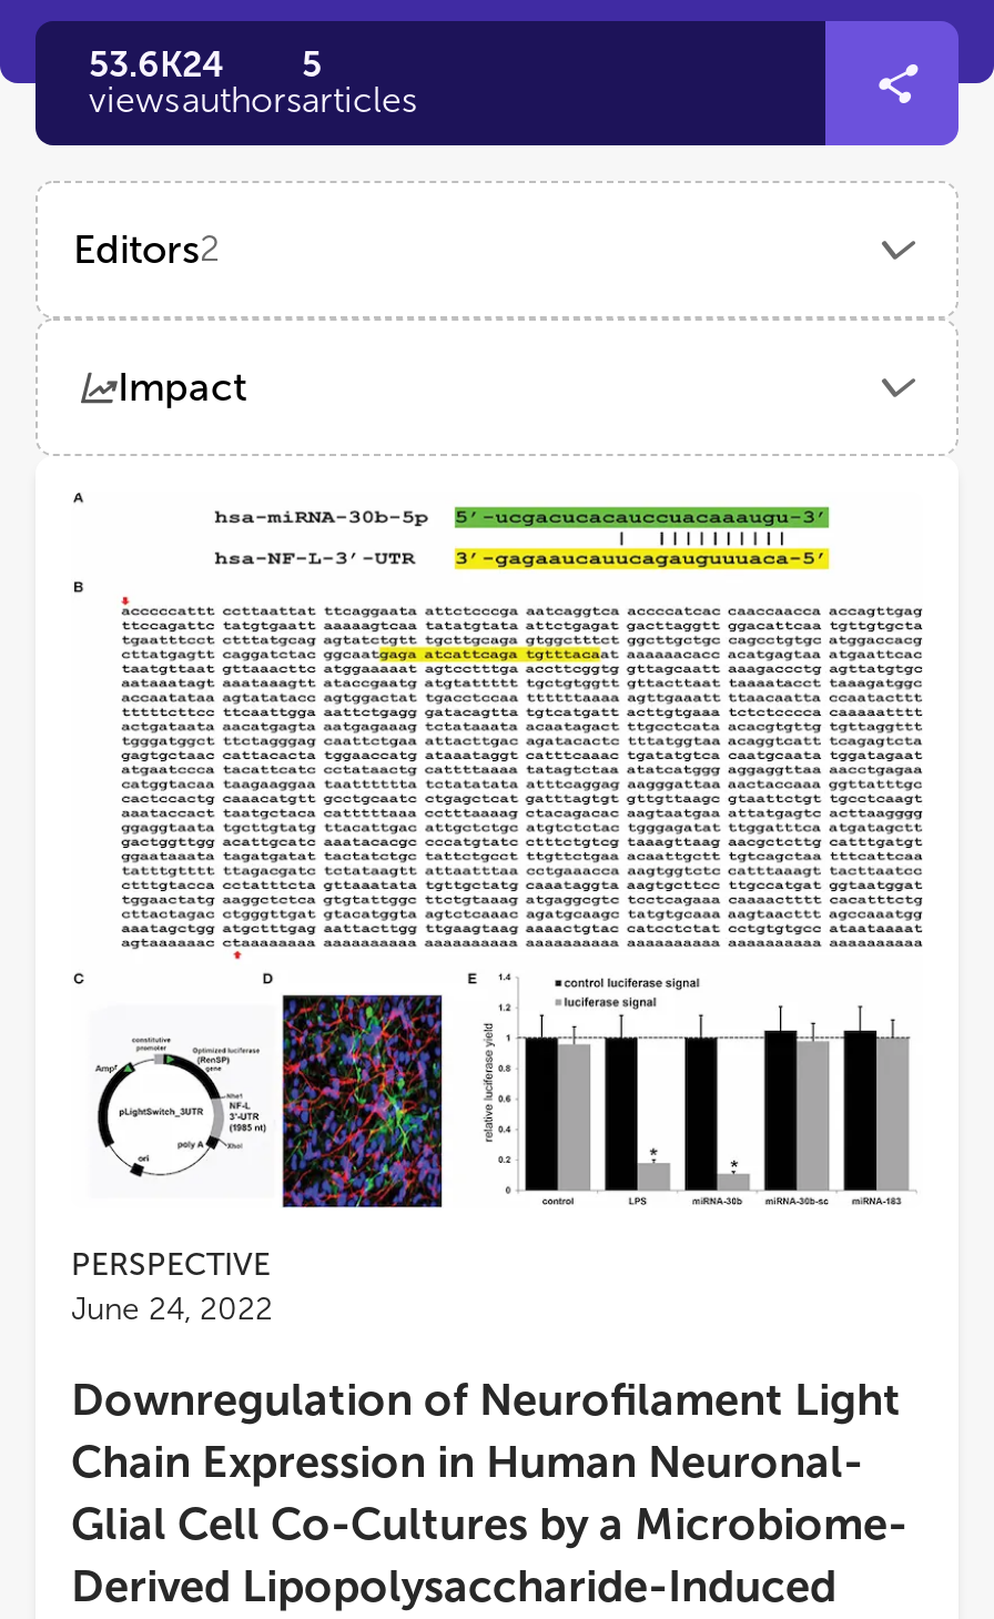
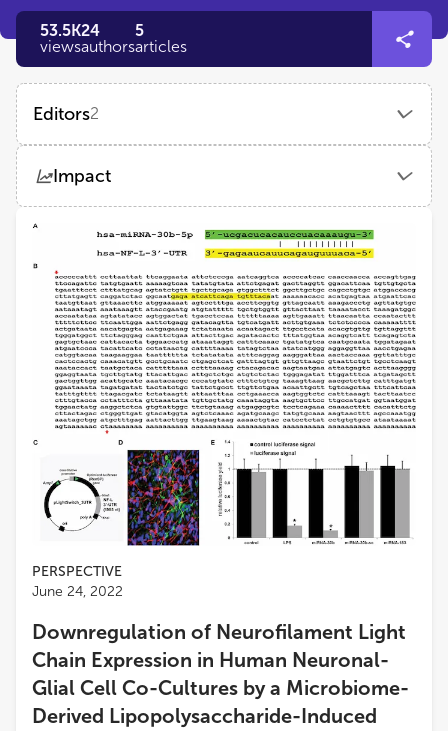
- 53.6K 24 5
+ 53.5K 24 5
